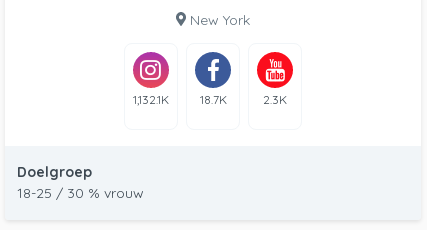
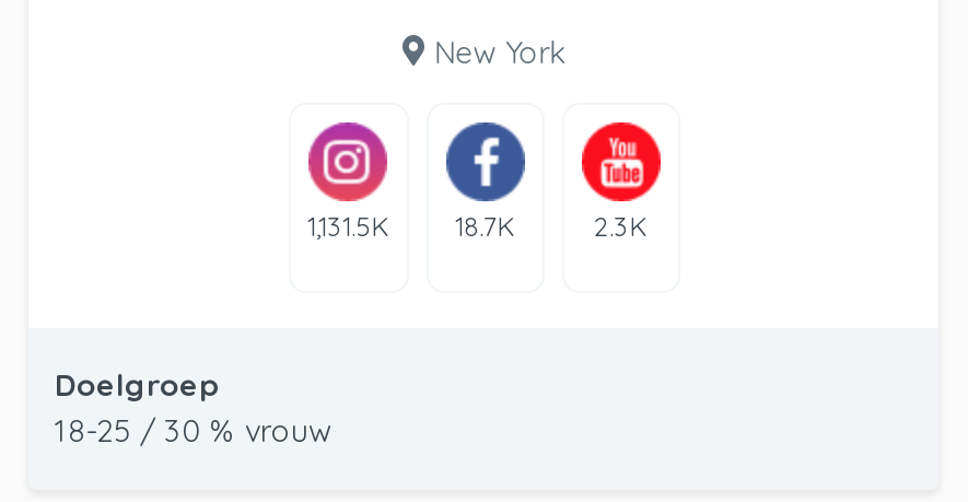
- 1,132.1K
+ 1,131.5K
